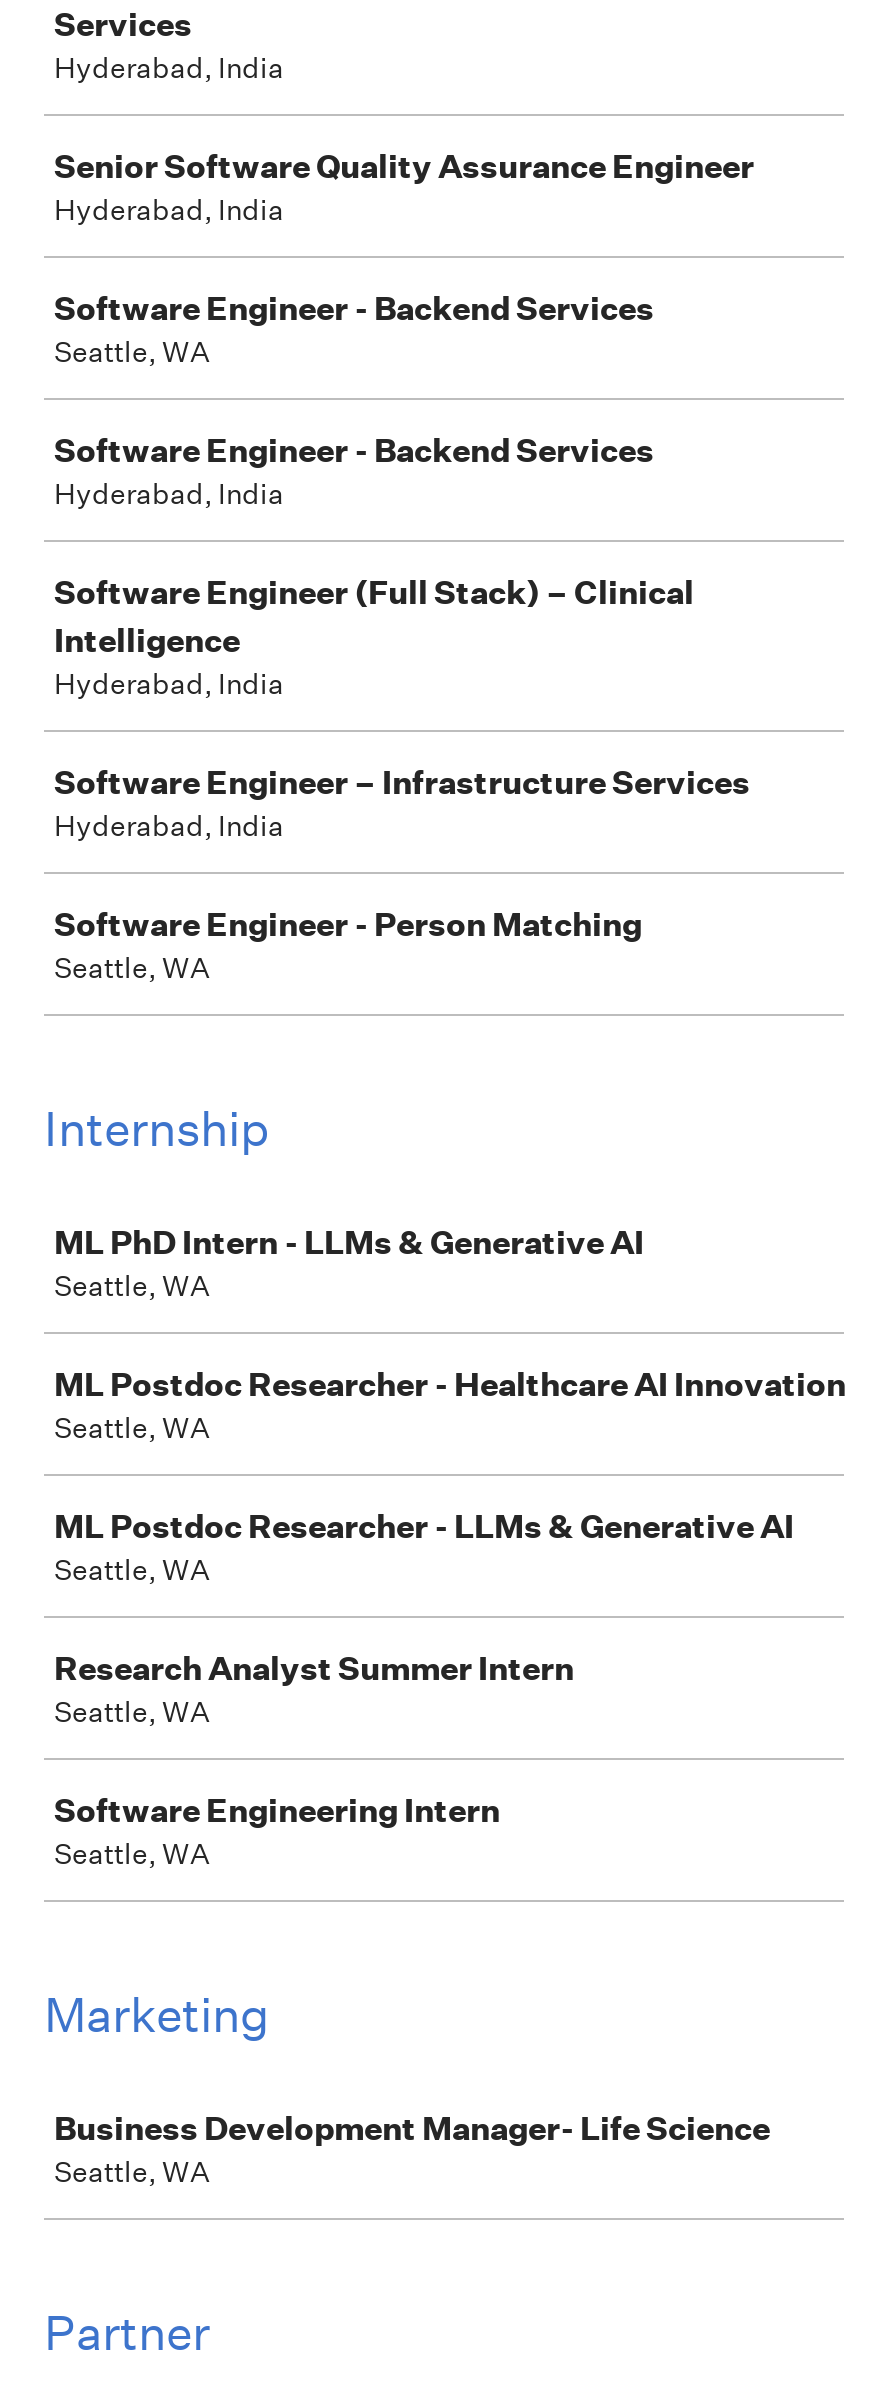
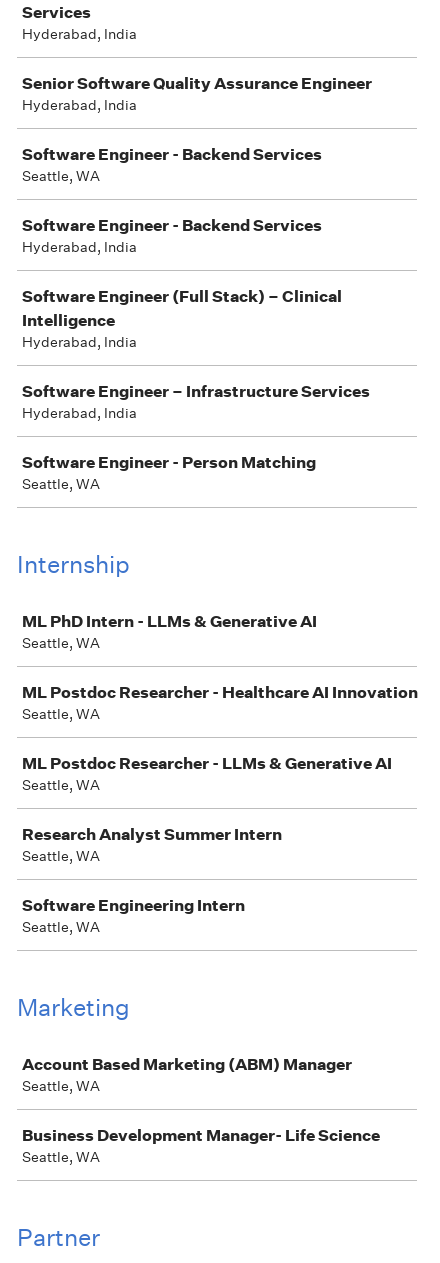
+ Account Based Marketing (ABM) Manager
+ Seattle, WA
